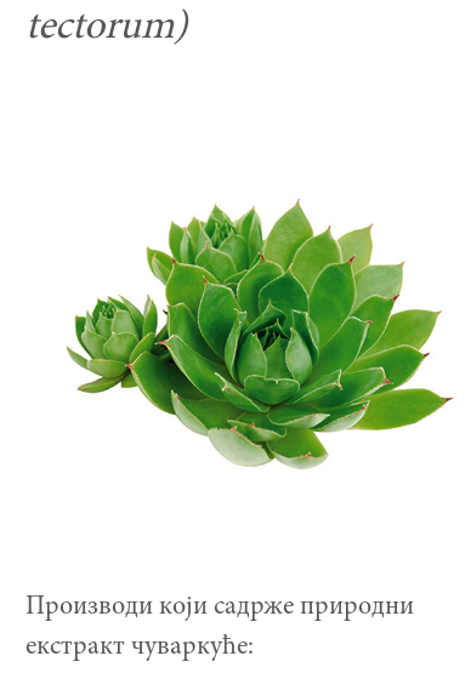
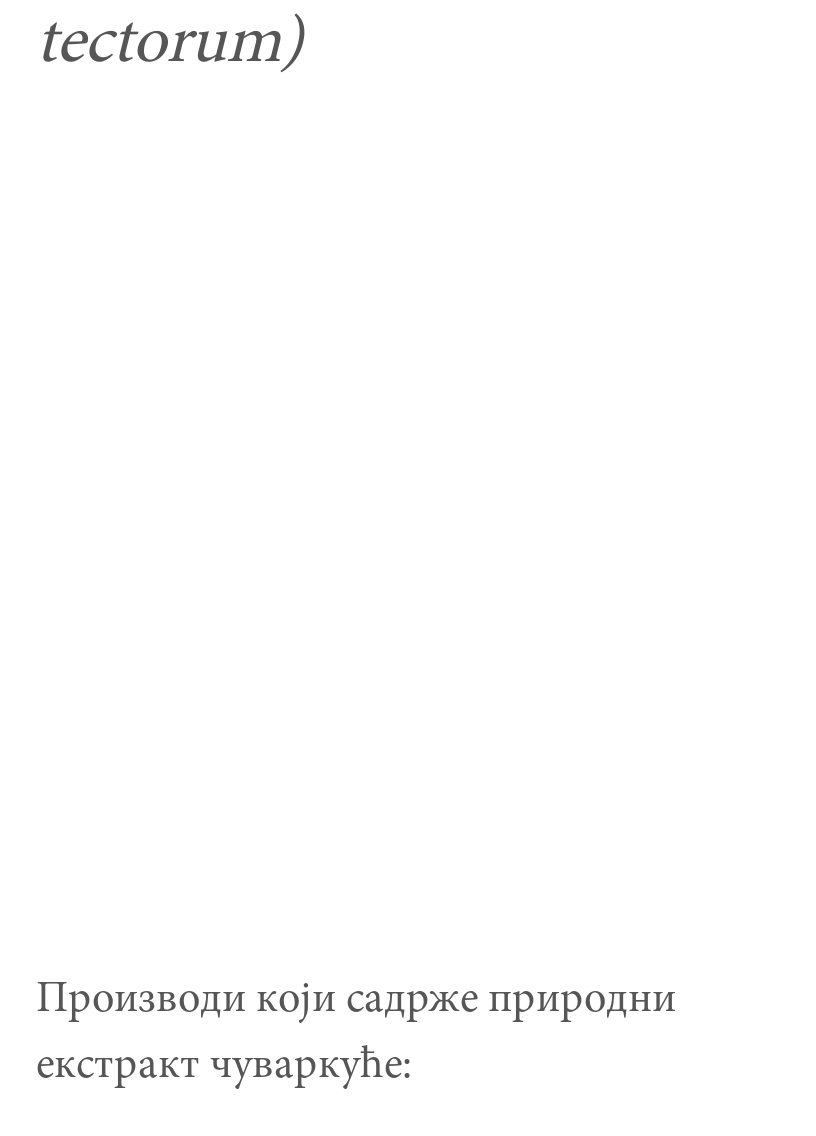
- [image]
